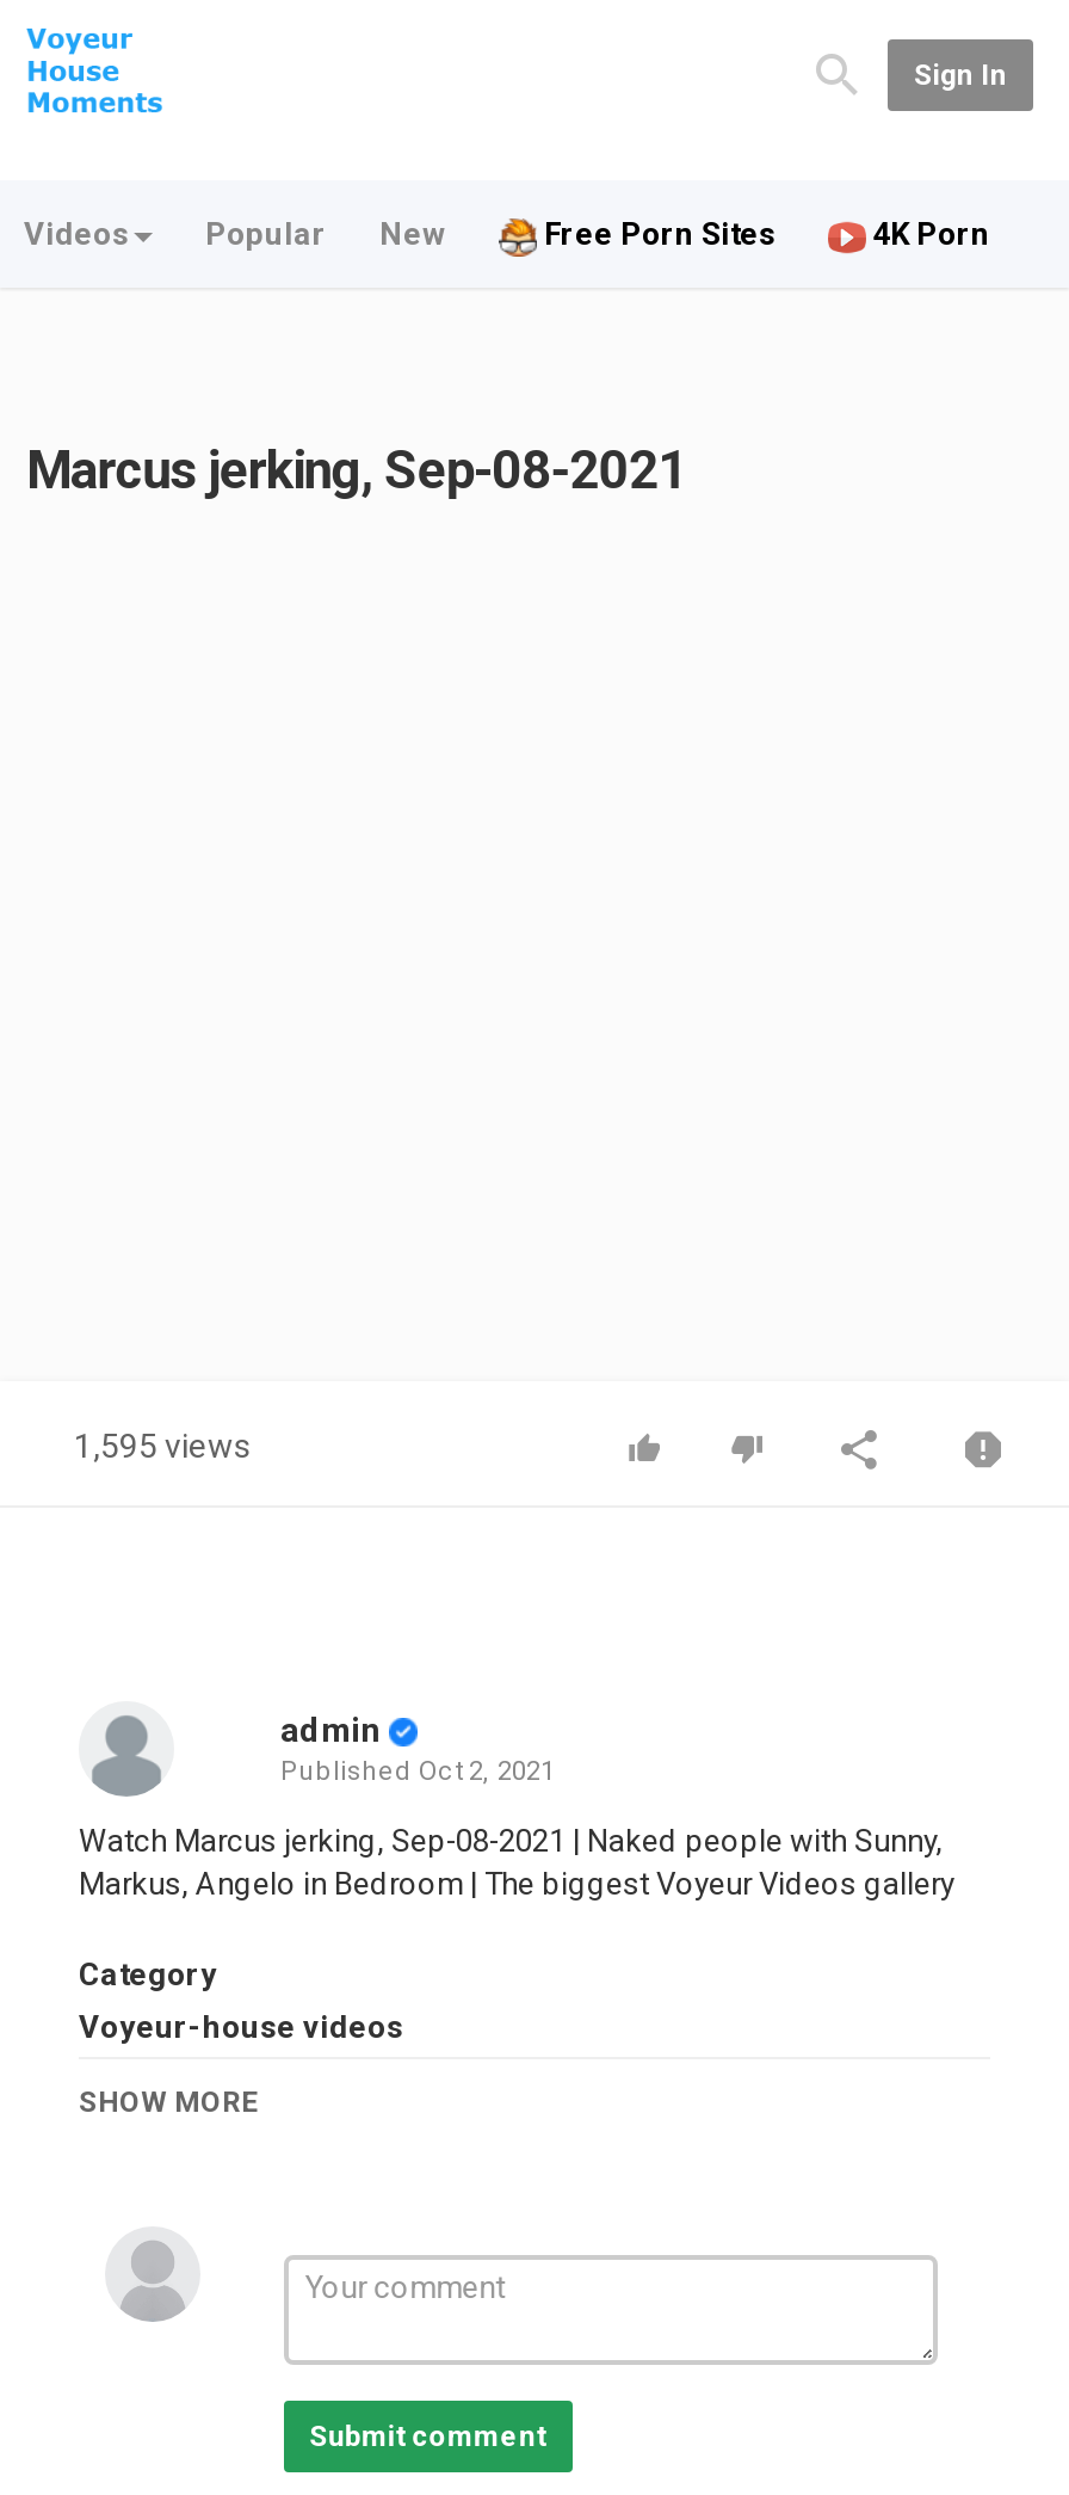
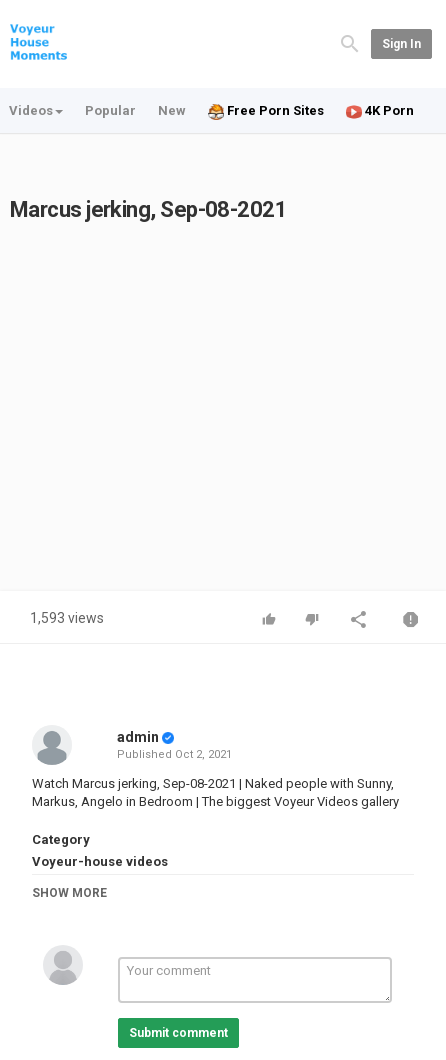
- 1,595 views
+ 1,593 views
